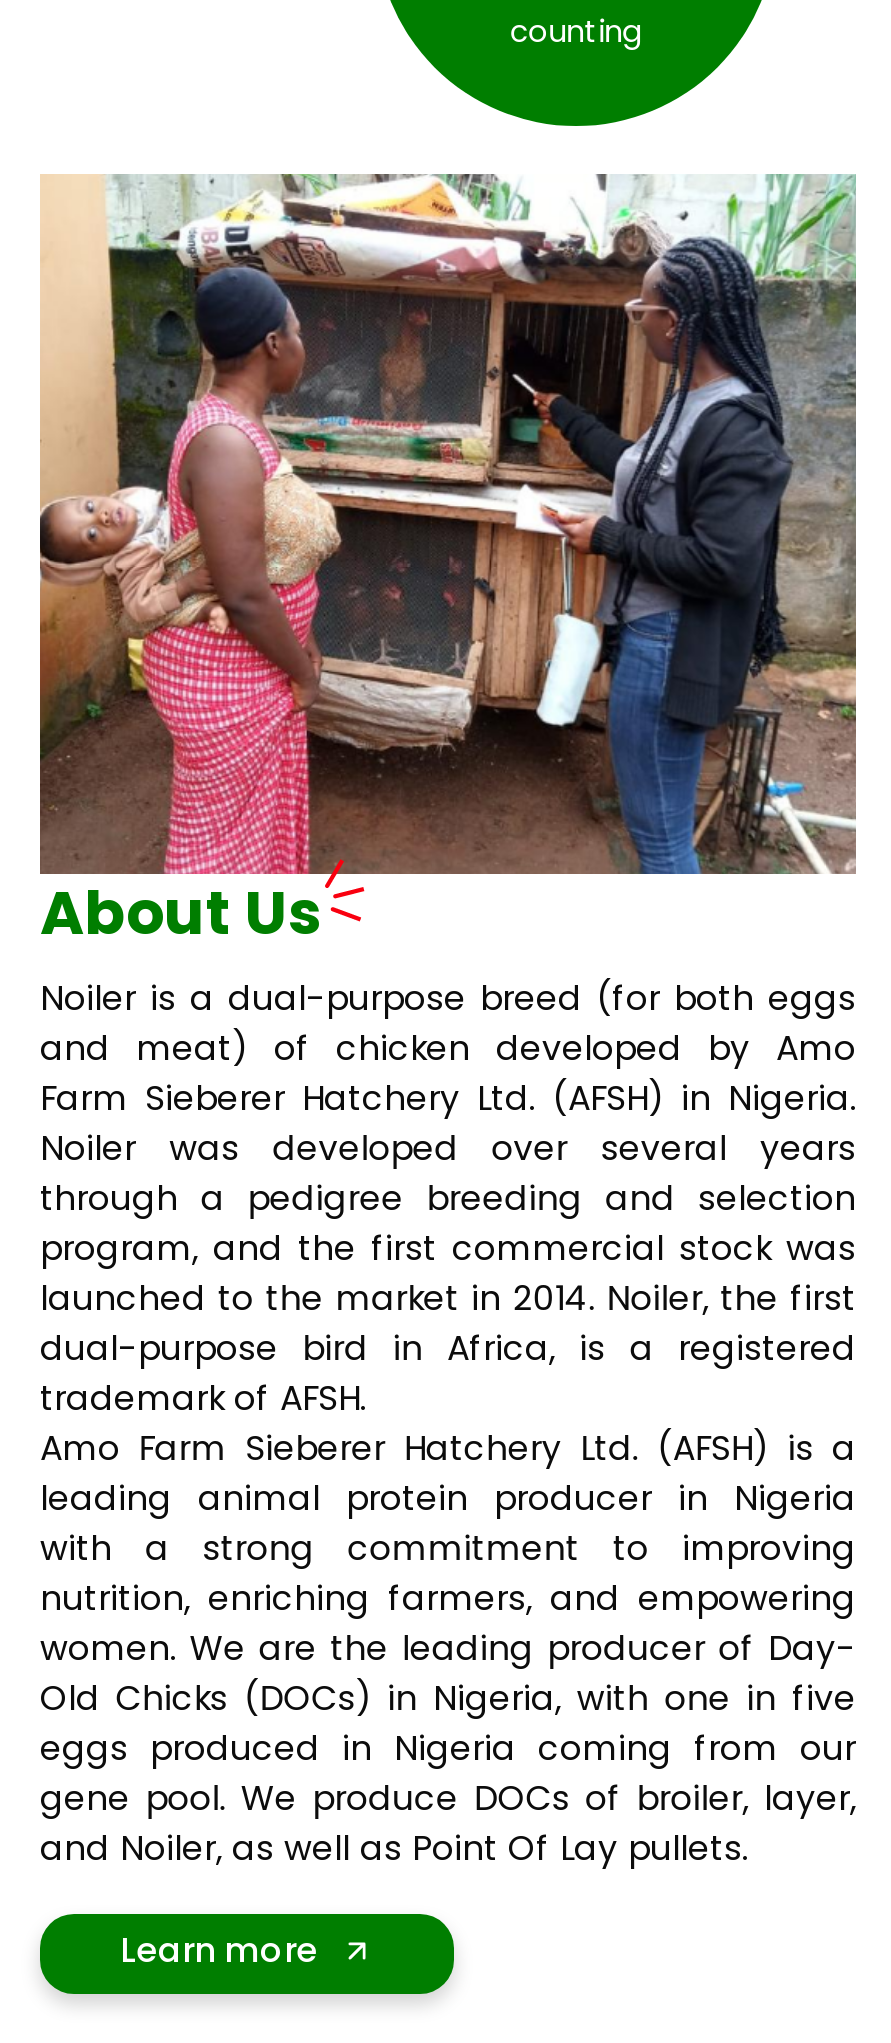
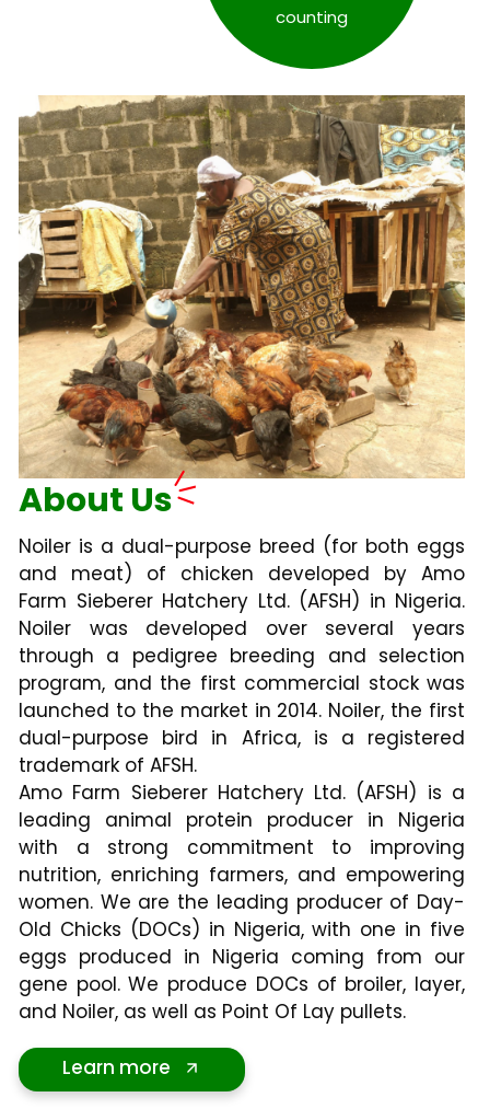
- [image]
+ [image]
